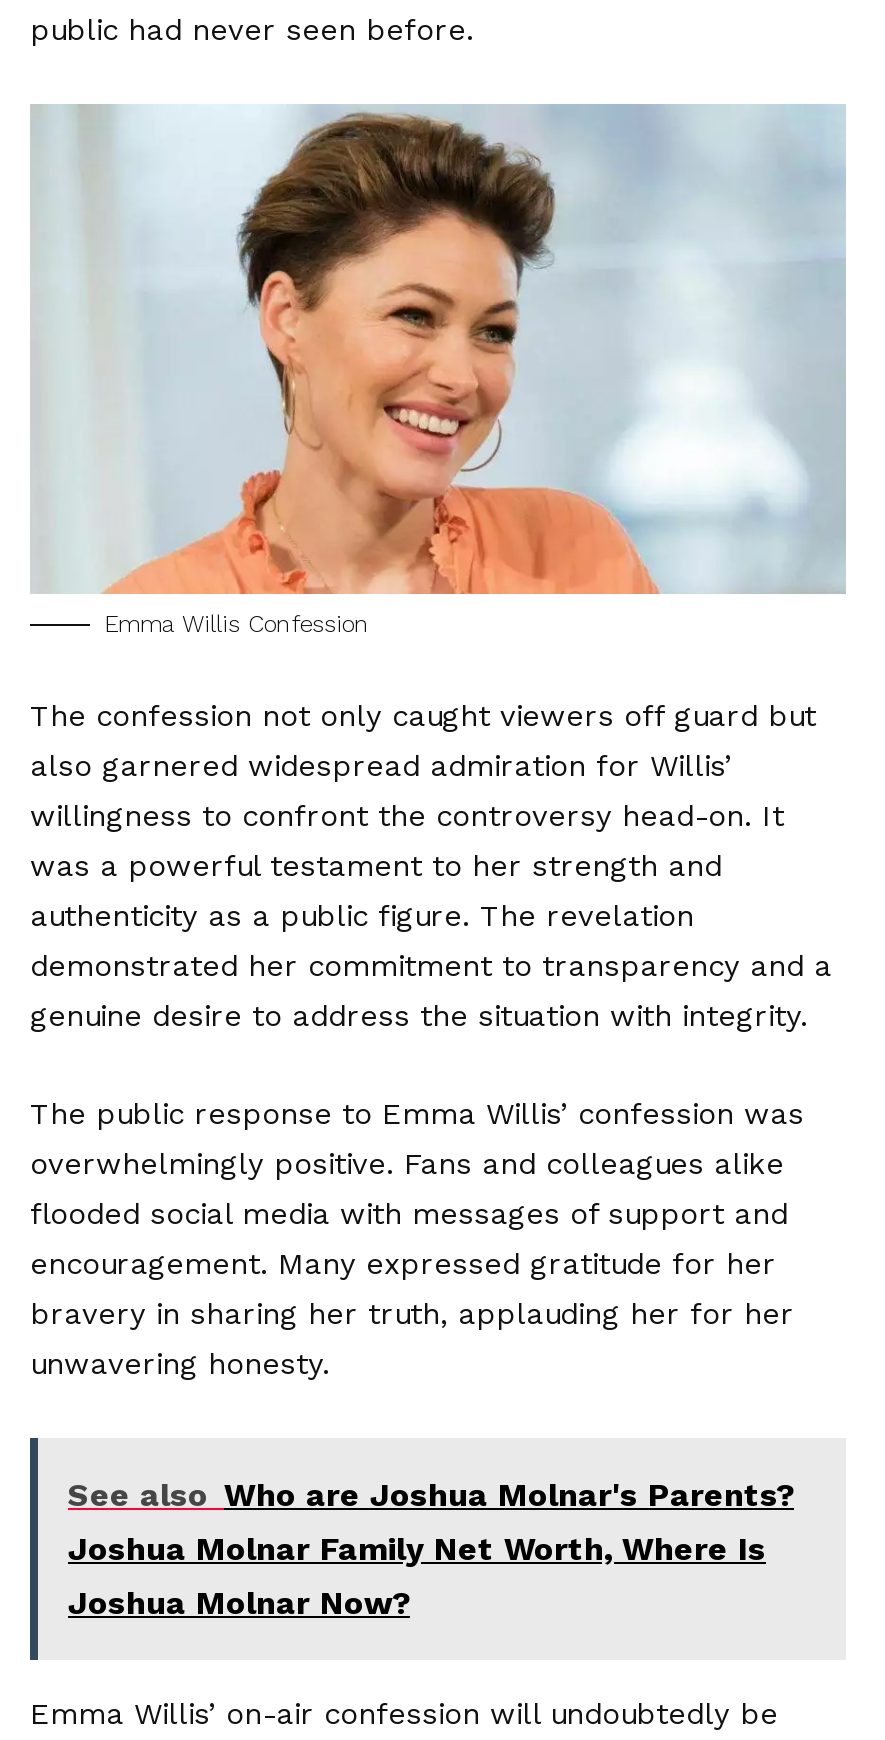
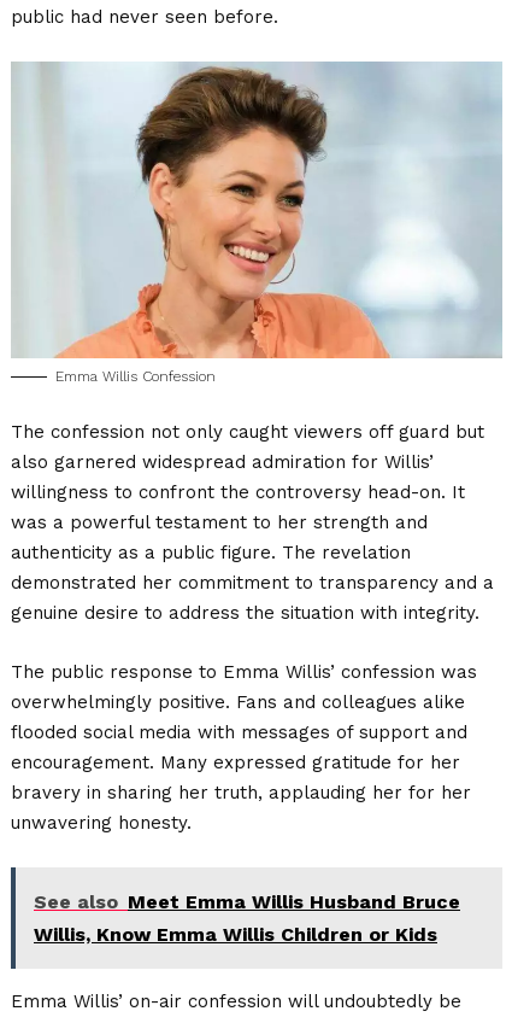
- See also Who are Joshua Molnar's Parents?
- Joshua Molnar Family Net Worth, Where Is
- Joshua Molnar Now?
+ See also Meet Emma Willis Husband Bruce
+ Willis, Know Emma Willis Children or Kids
